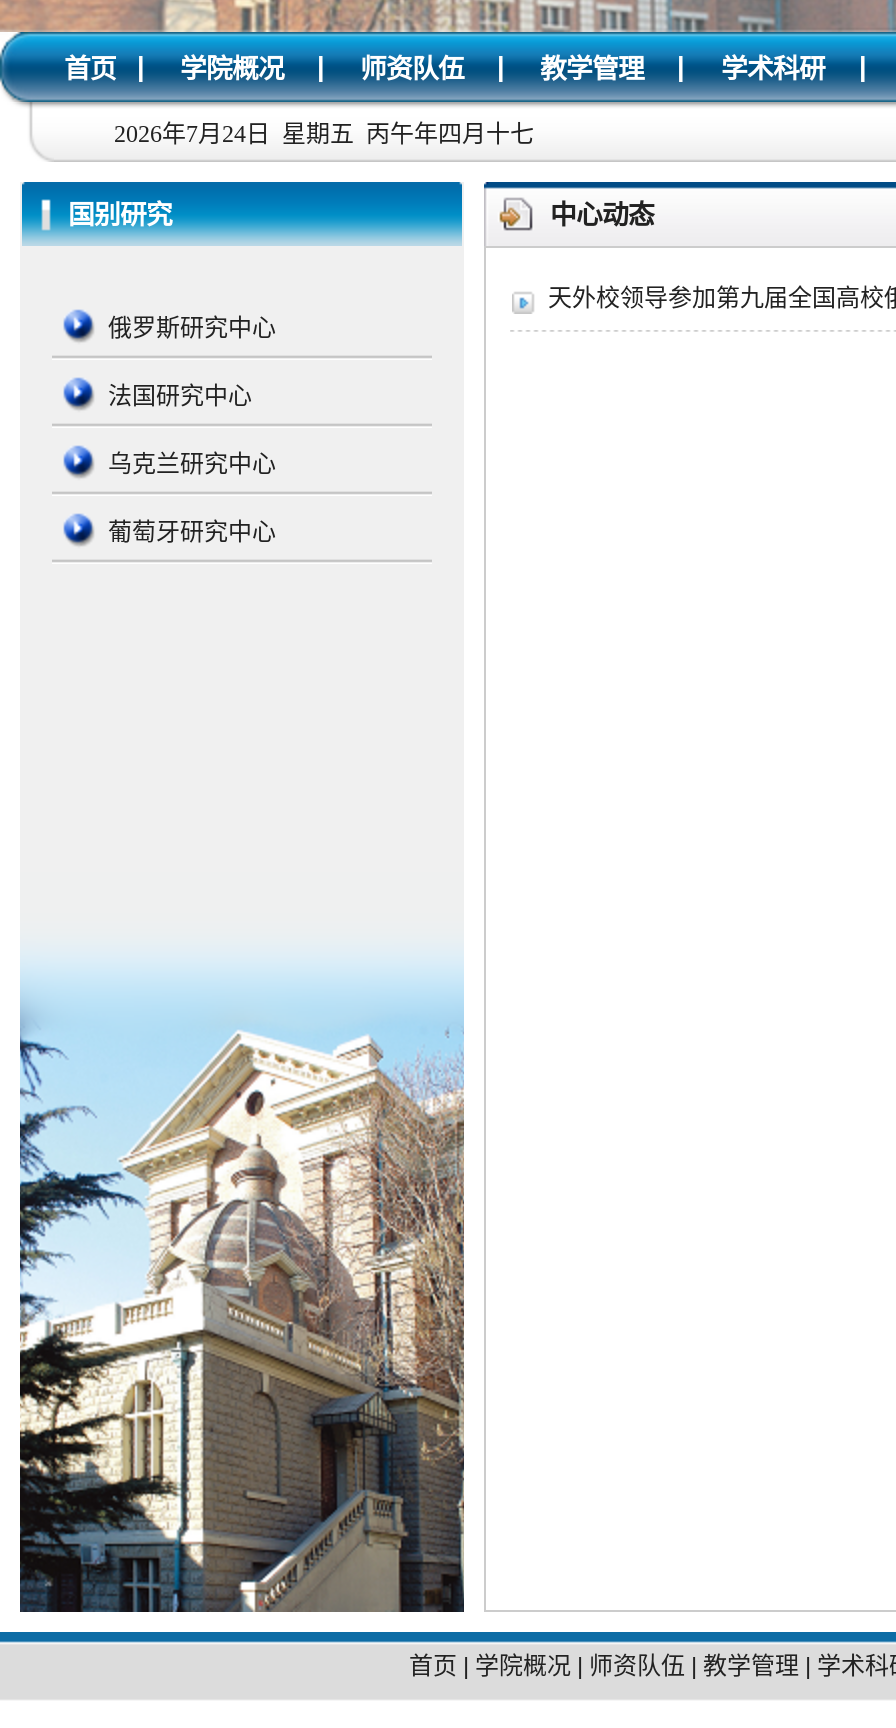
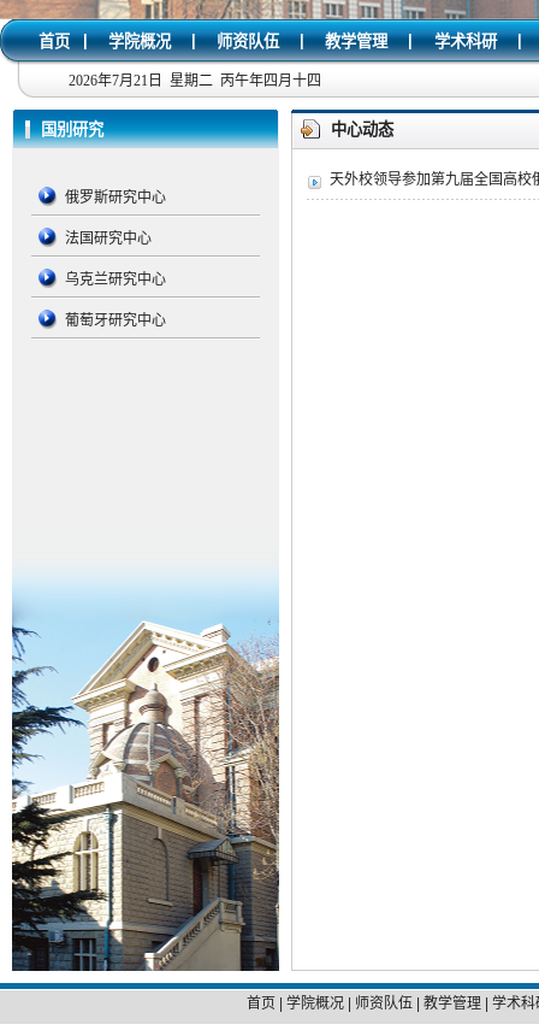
- 2026年7月24日 星期五 丙午年四月十七
+ 2026年7月21日 星期二 丙午年四月十四
